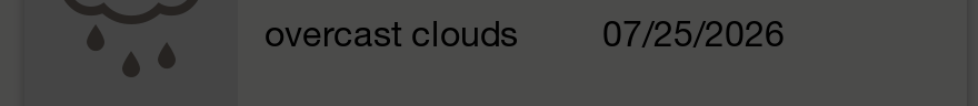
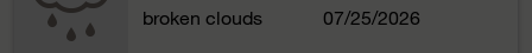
- overcast clouds
+ broken clouds
